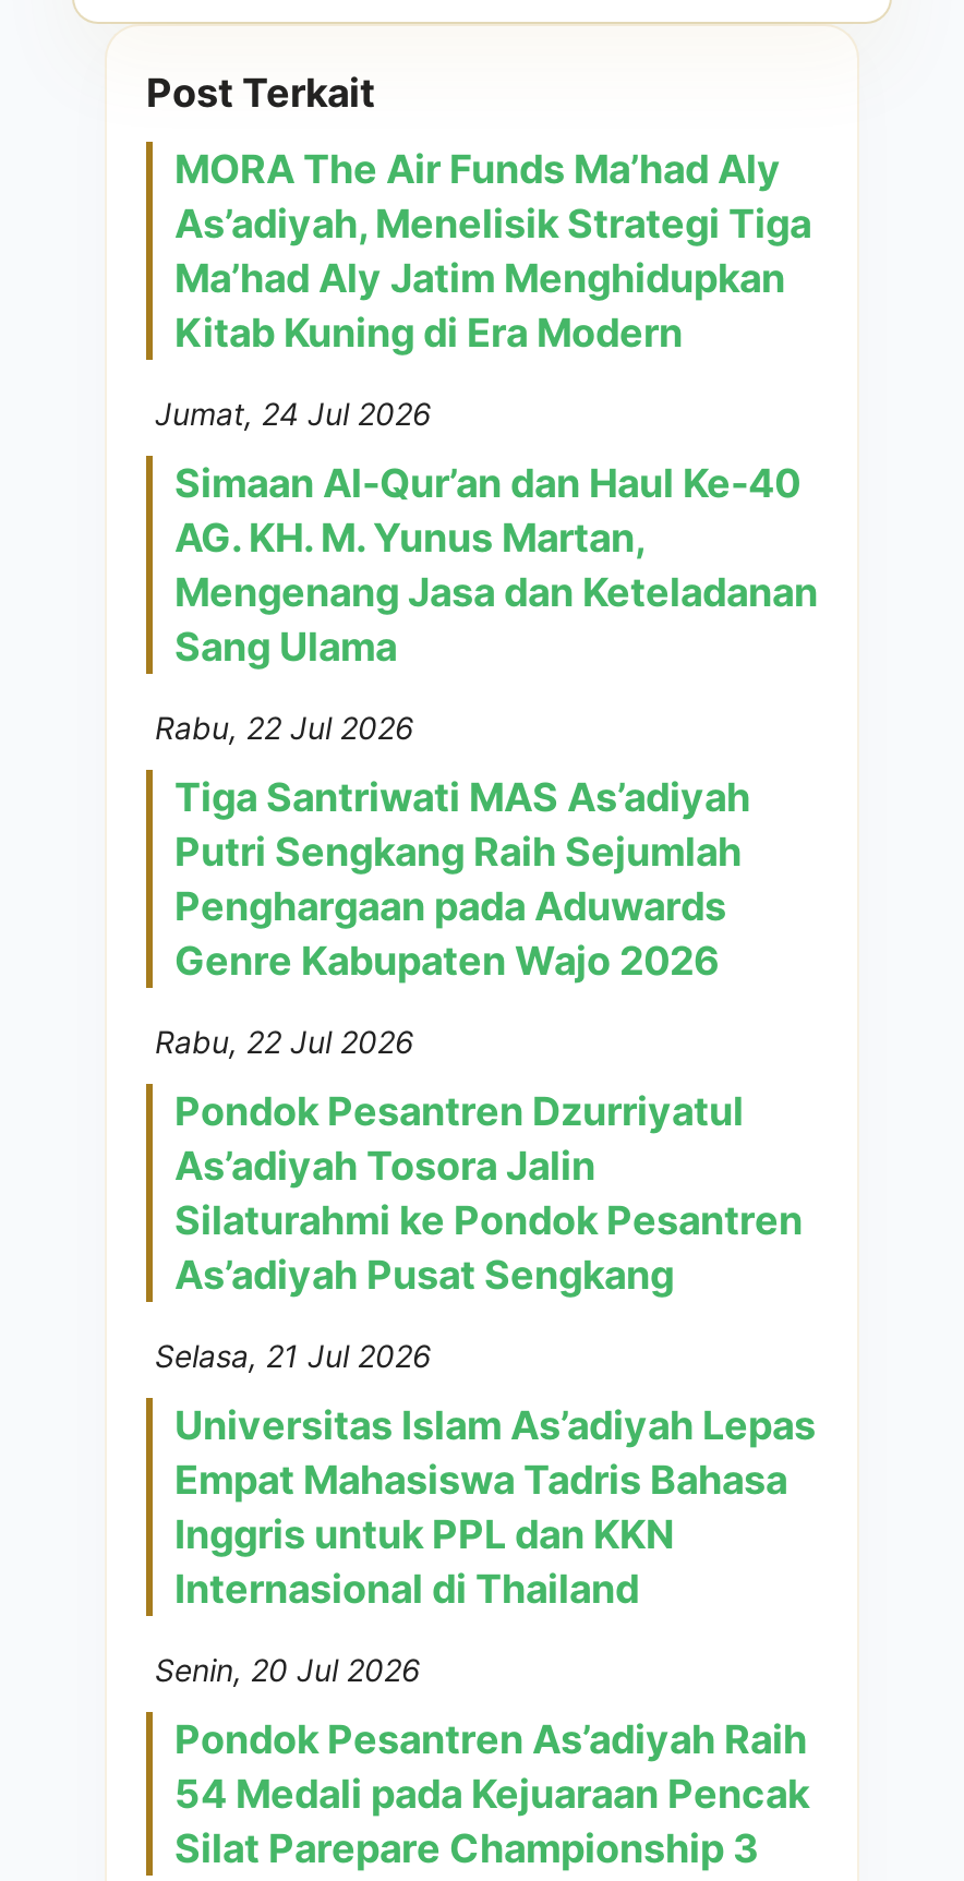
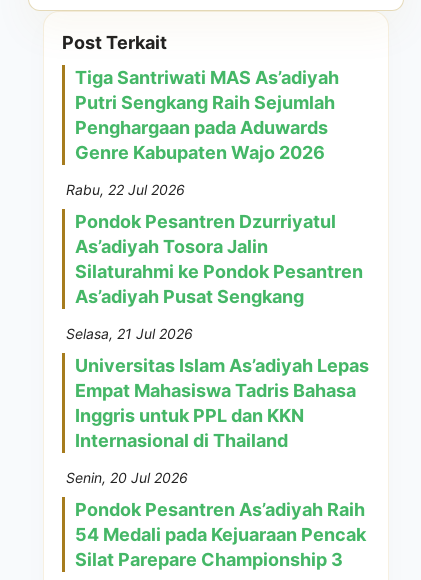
- MORA The Air Funds Ma’had Aly
- As’adiyah, Menelisik Strategi Tiga
- Ma’had Aly Jatim Menghidupkan
- Kitab Kuning di Era Modern
- Jumat, 24 Jul 2026
- Simaan Al-Qur’an dan Haul Ke-40
- AG. KH. M. Yunus Martan,
- Mengenang Jasa dan Keteladanan
- Sang Ulama
- Rabu, 22 Jul 2026
